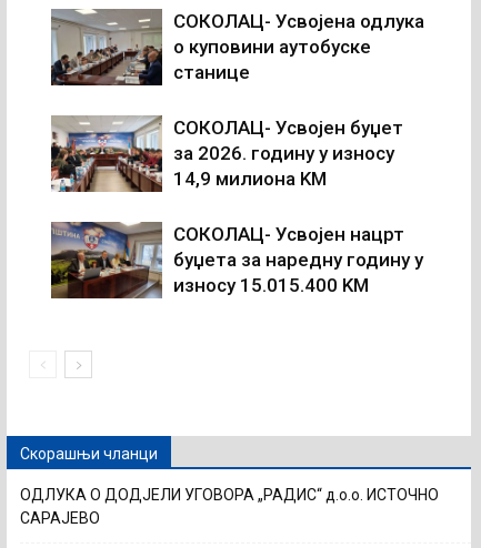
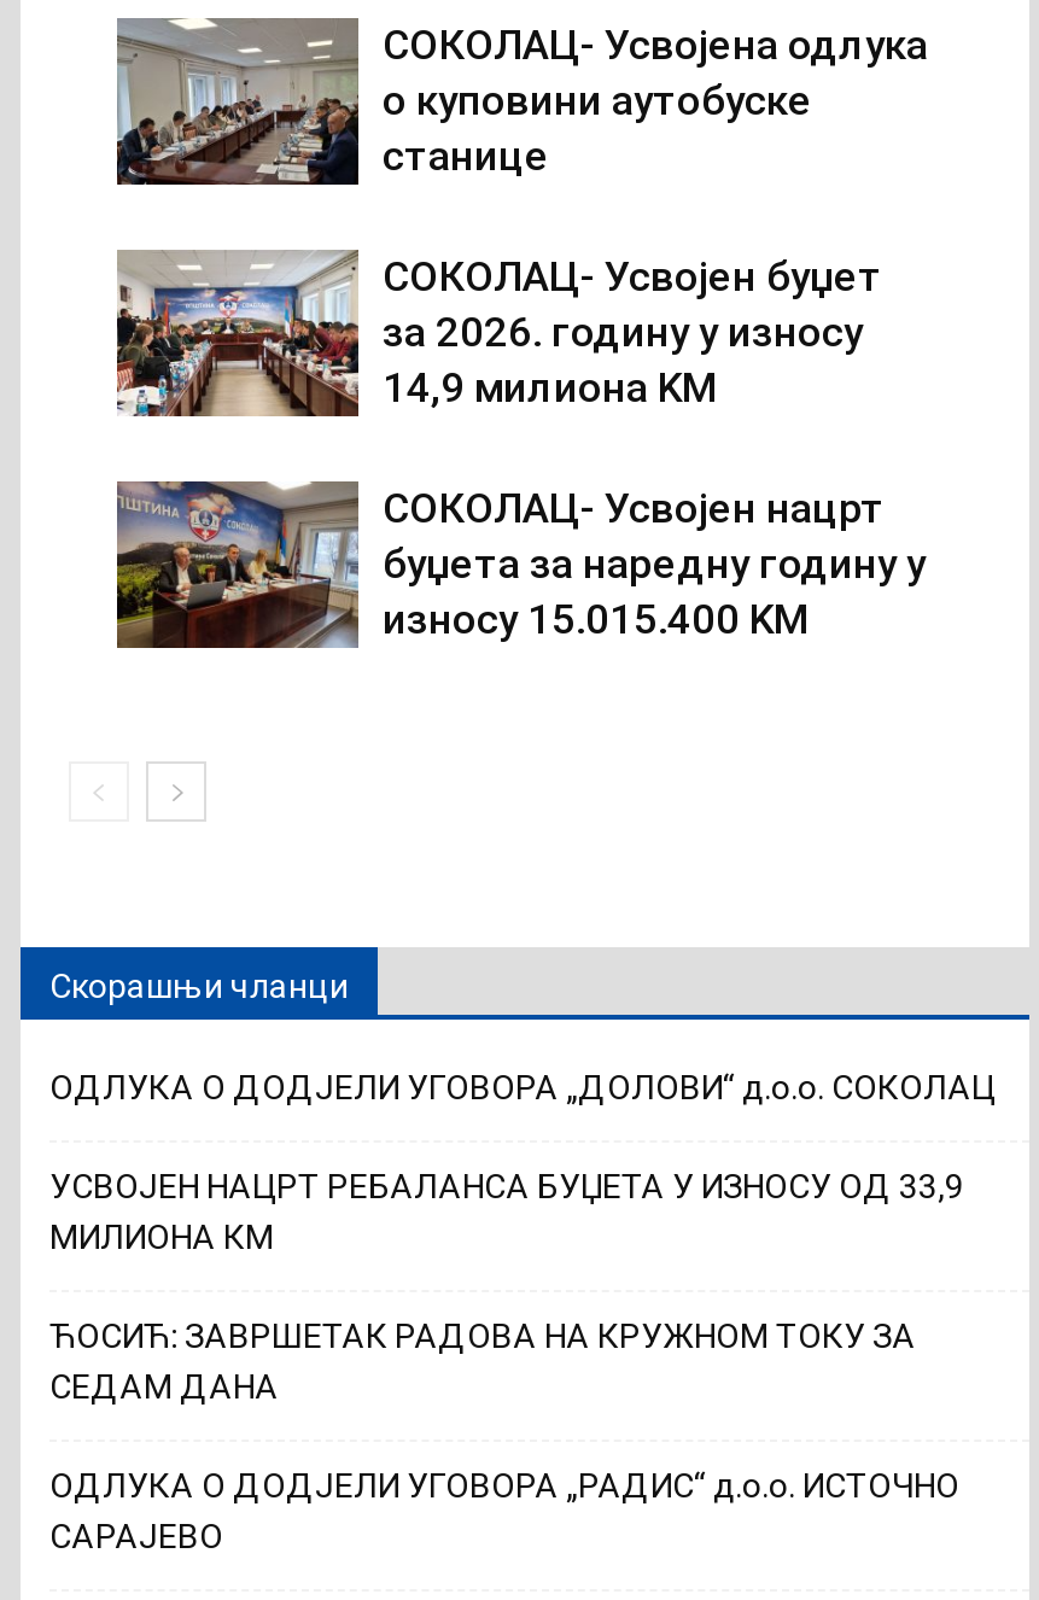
+ ОДЛУКА О ДОДЈЕЛИ УГОВОРА „ДОЛОВИ“ д.о.о. СОКОЛАЦ
+ УСВОЈЕН НАЦРТ РЕБАЛАНСА БУЏЕТА У ИЗНОСУ ОД 33,9
+ МИЛИОНА КМ
+ ЋОСИЋ: ЗАВРШЕТАК РАДОВА НА КРУЖНОМ ТОКУ ЗА
+ СЕДАМ ДАНА
